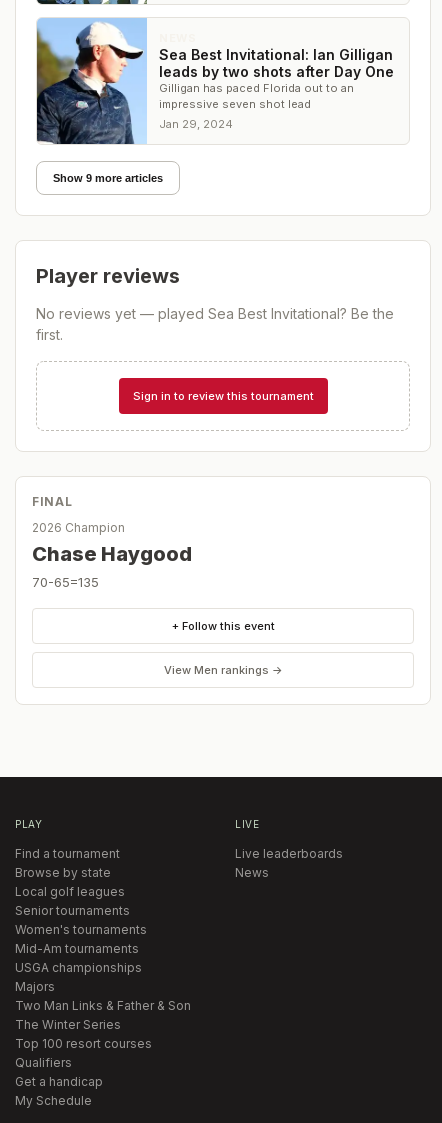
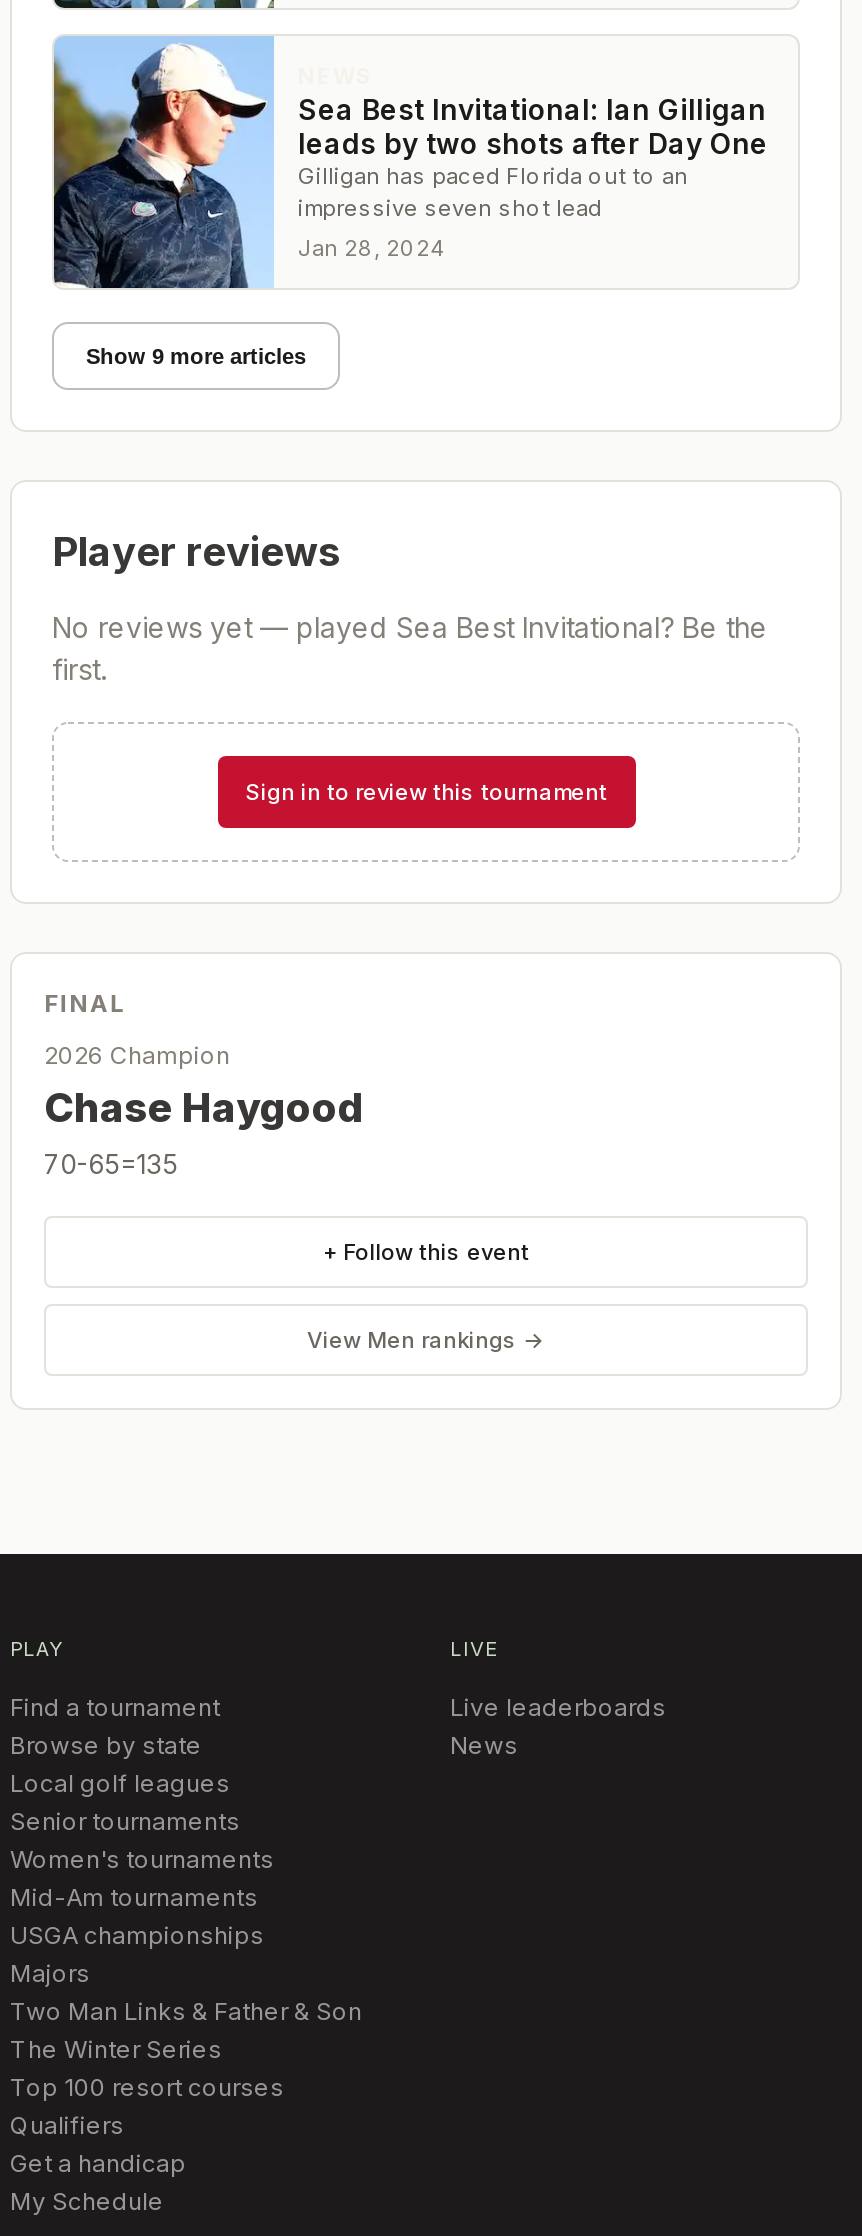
- Jan 29, 2024
+ Jan 28, 2024
